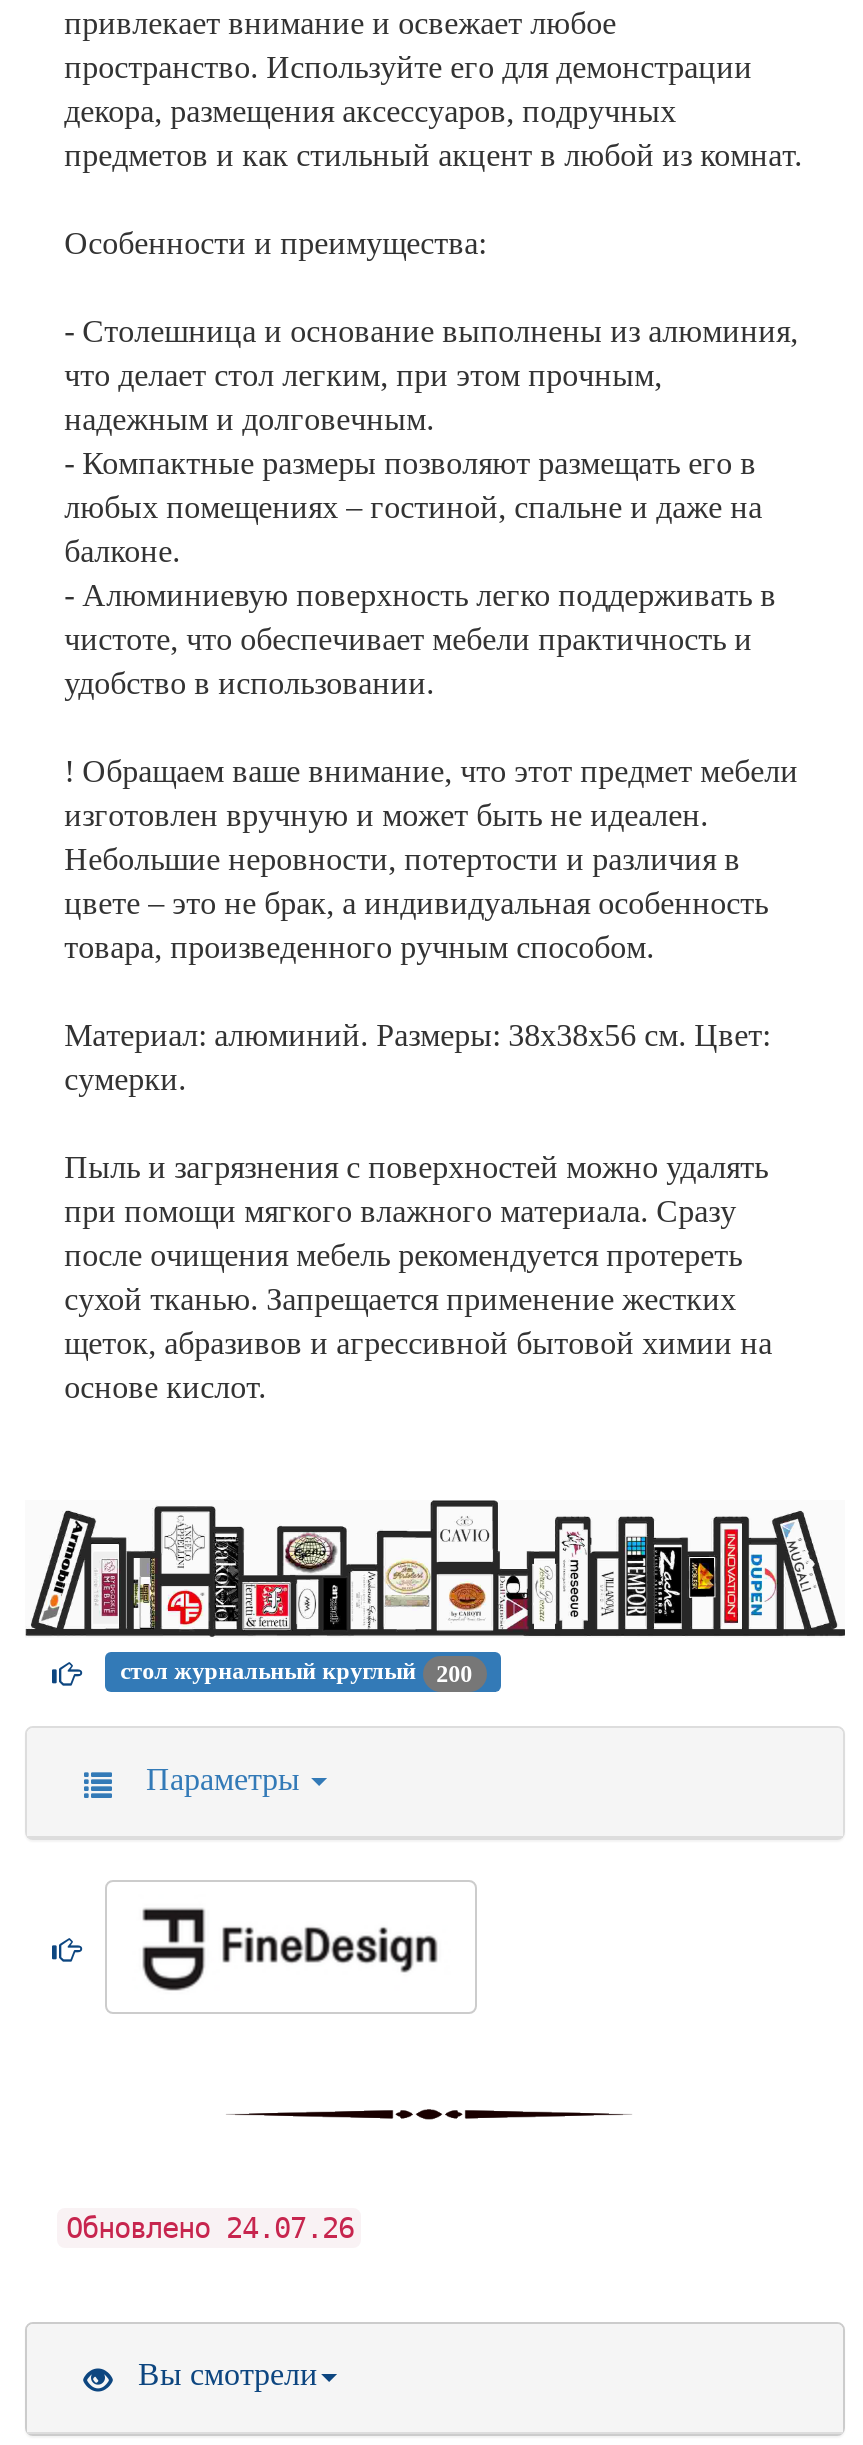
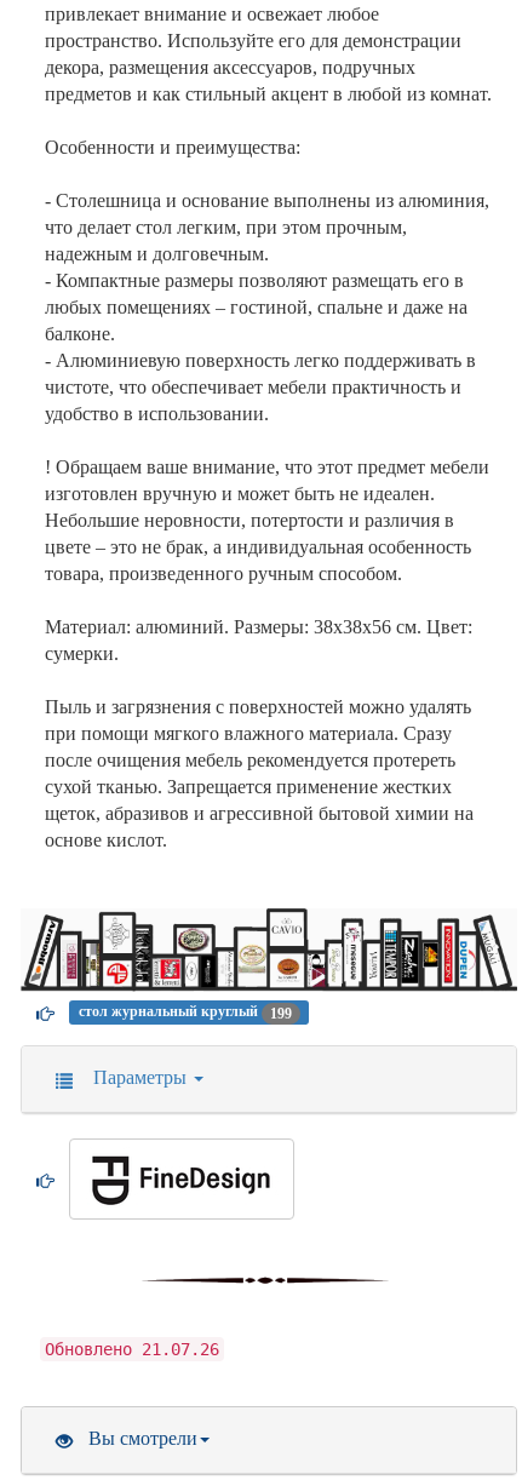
- стол журнальный круглый 200
+ стол журнальный круглый 199

- Обновлено 24.07.26
+ Обновлено 21.07.26
